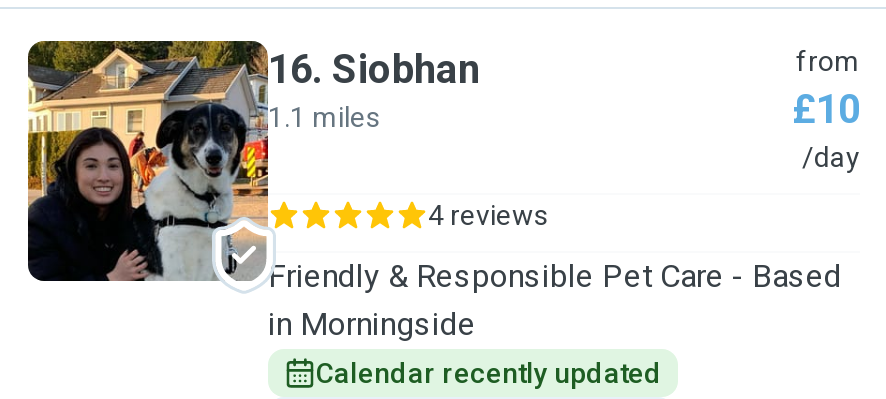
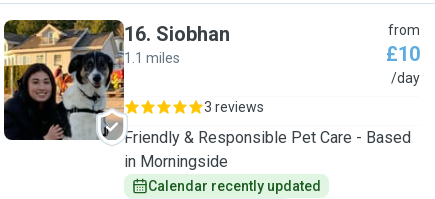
- 4 reviews
+ 3 reviews
